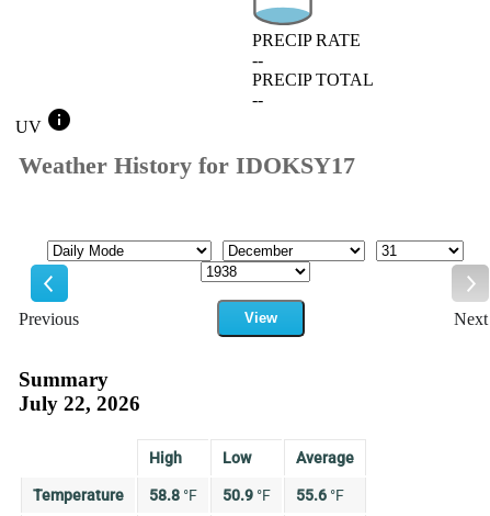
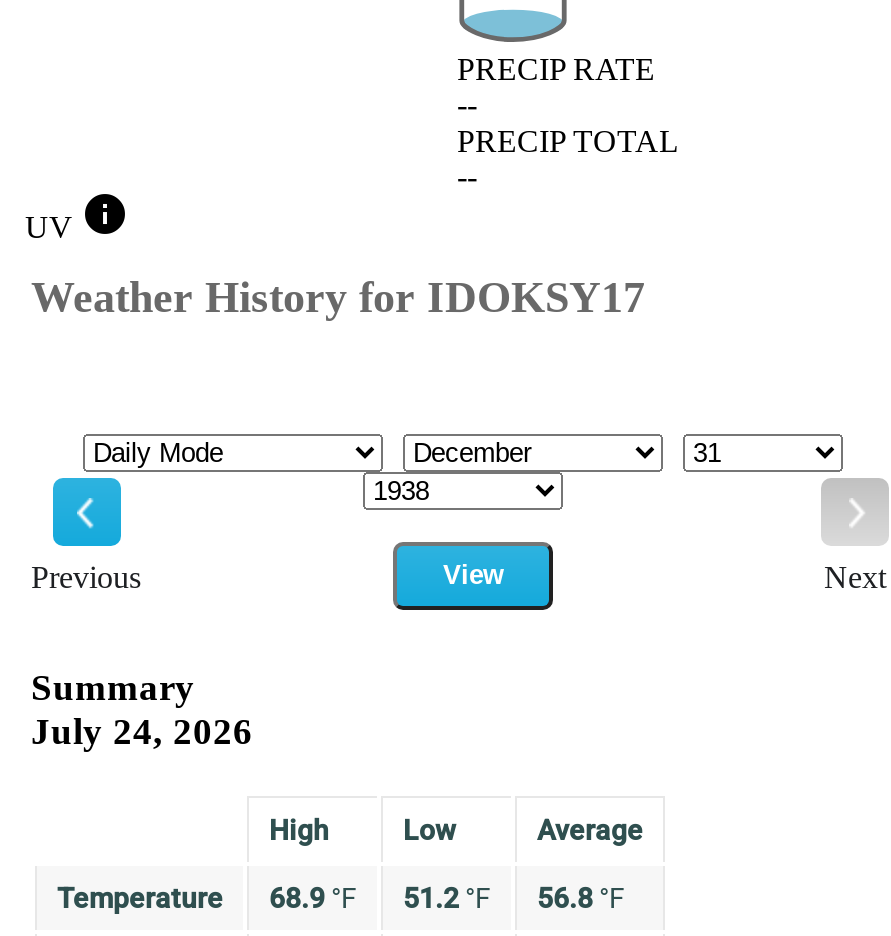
- July 22, 2026
+ July 24, 2026

- 58.8 °F
+ 68.9 °F

- 50.9 °F
+ 51.2 °F

- 55.6 °F
+ 56.8 °F
